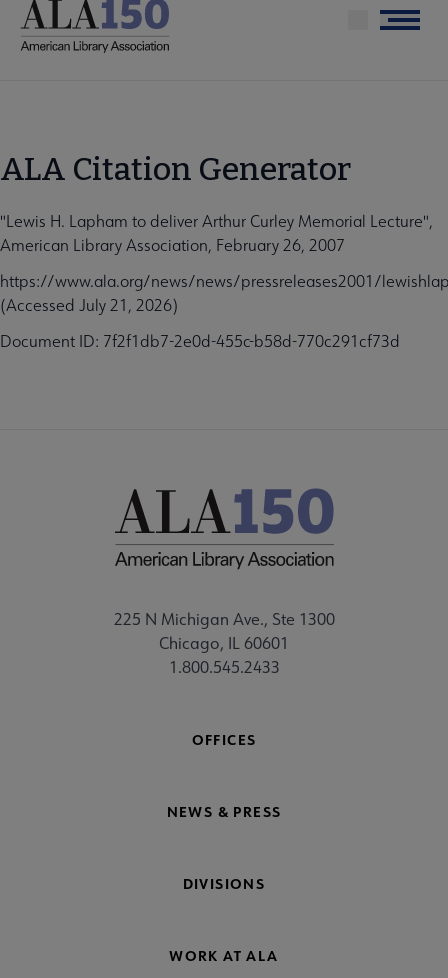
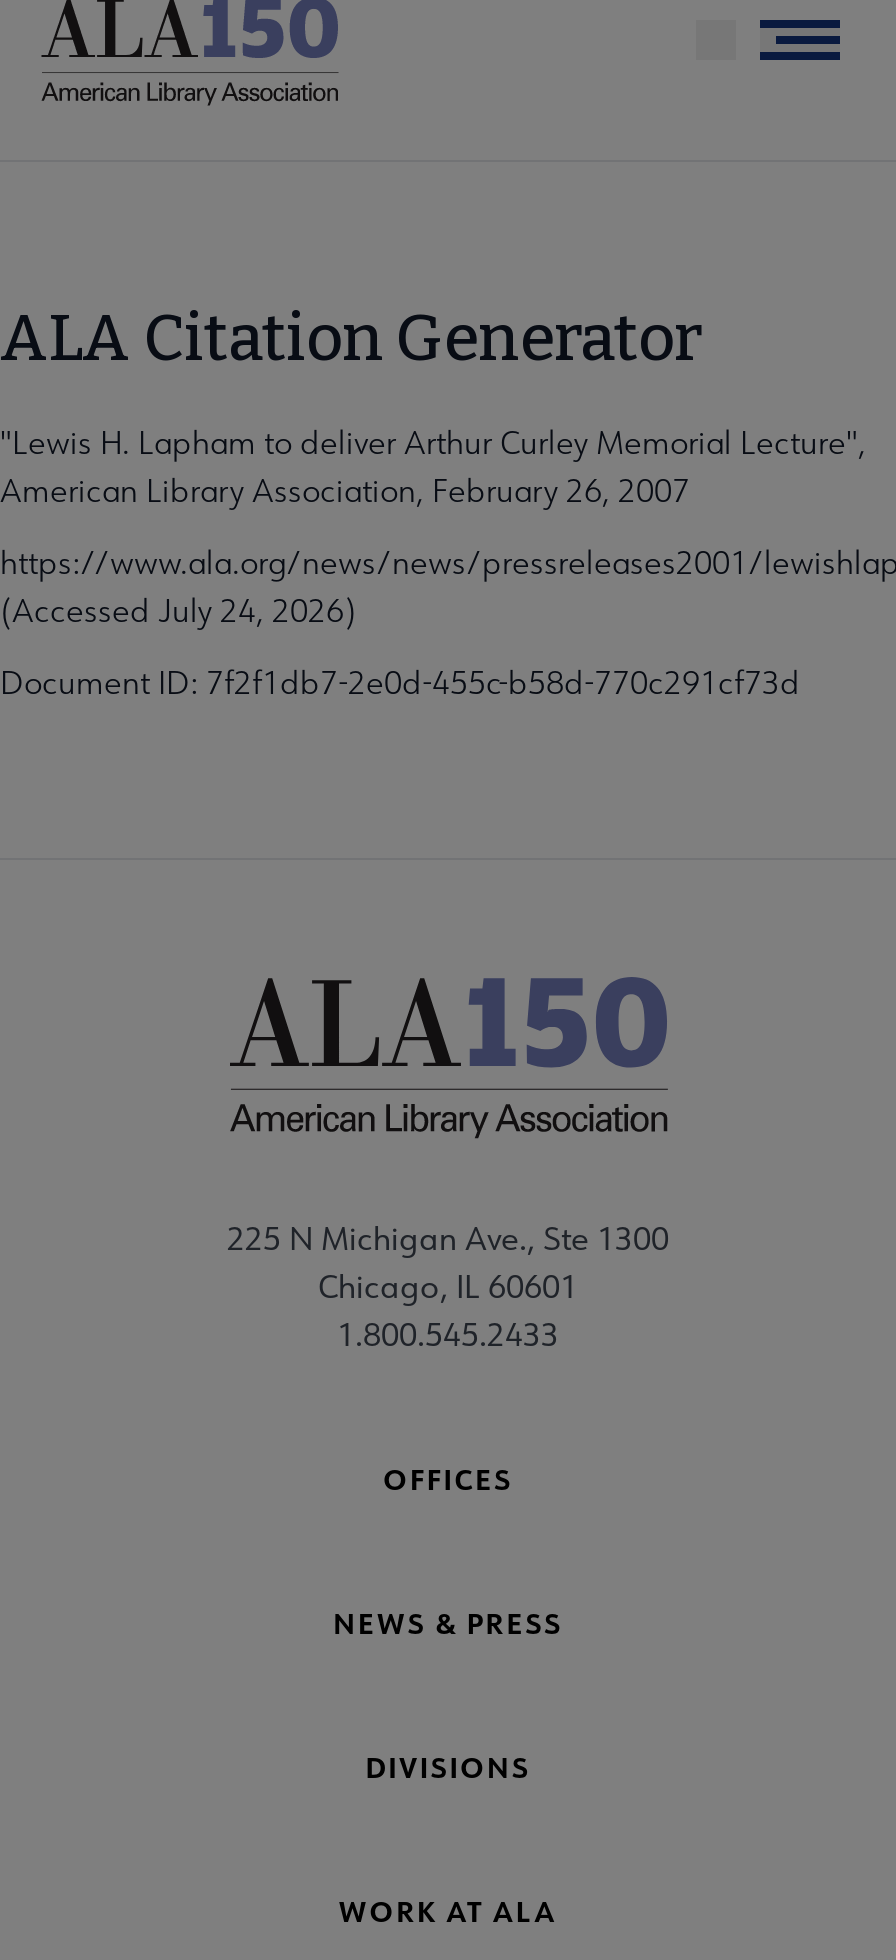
- (Accessed July 21, 2026)
+ (Accessed July 24, 2026)
